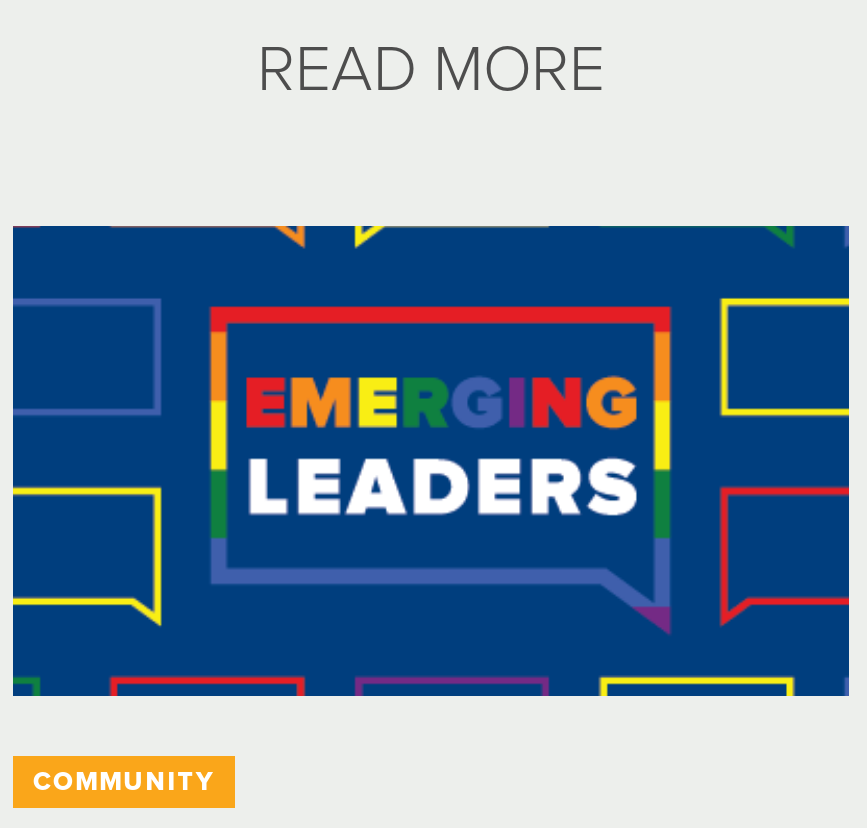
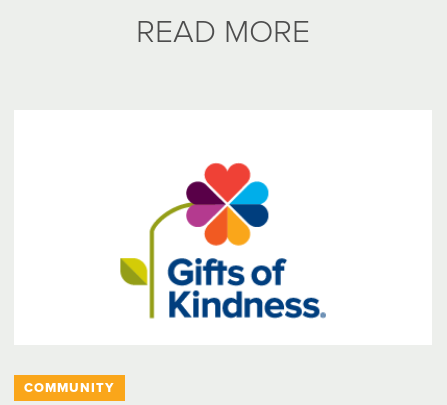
- [image]
+ [image]
